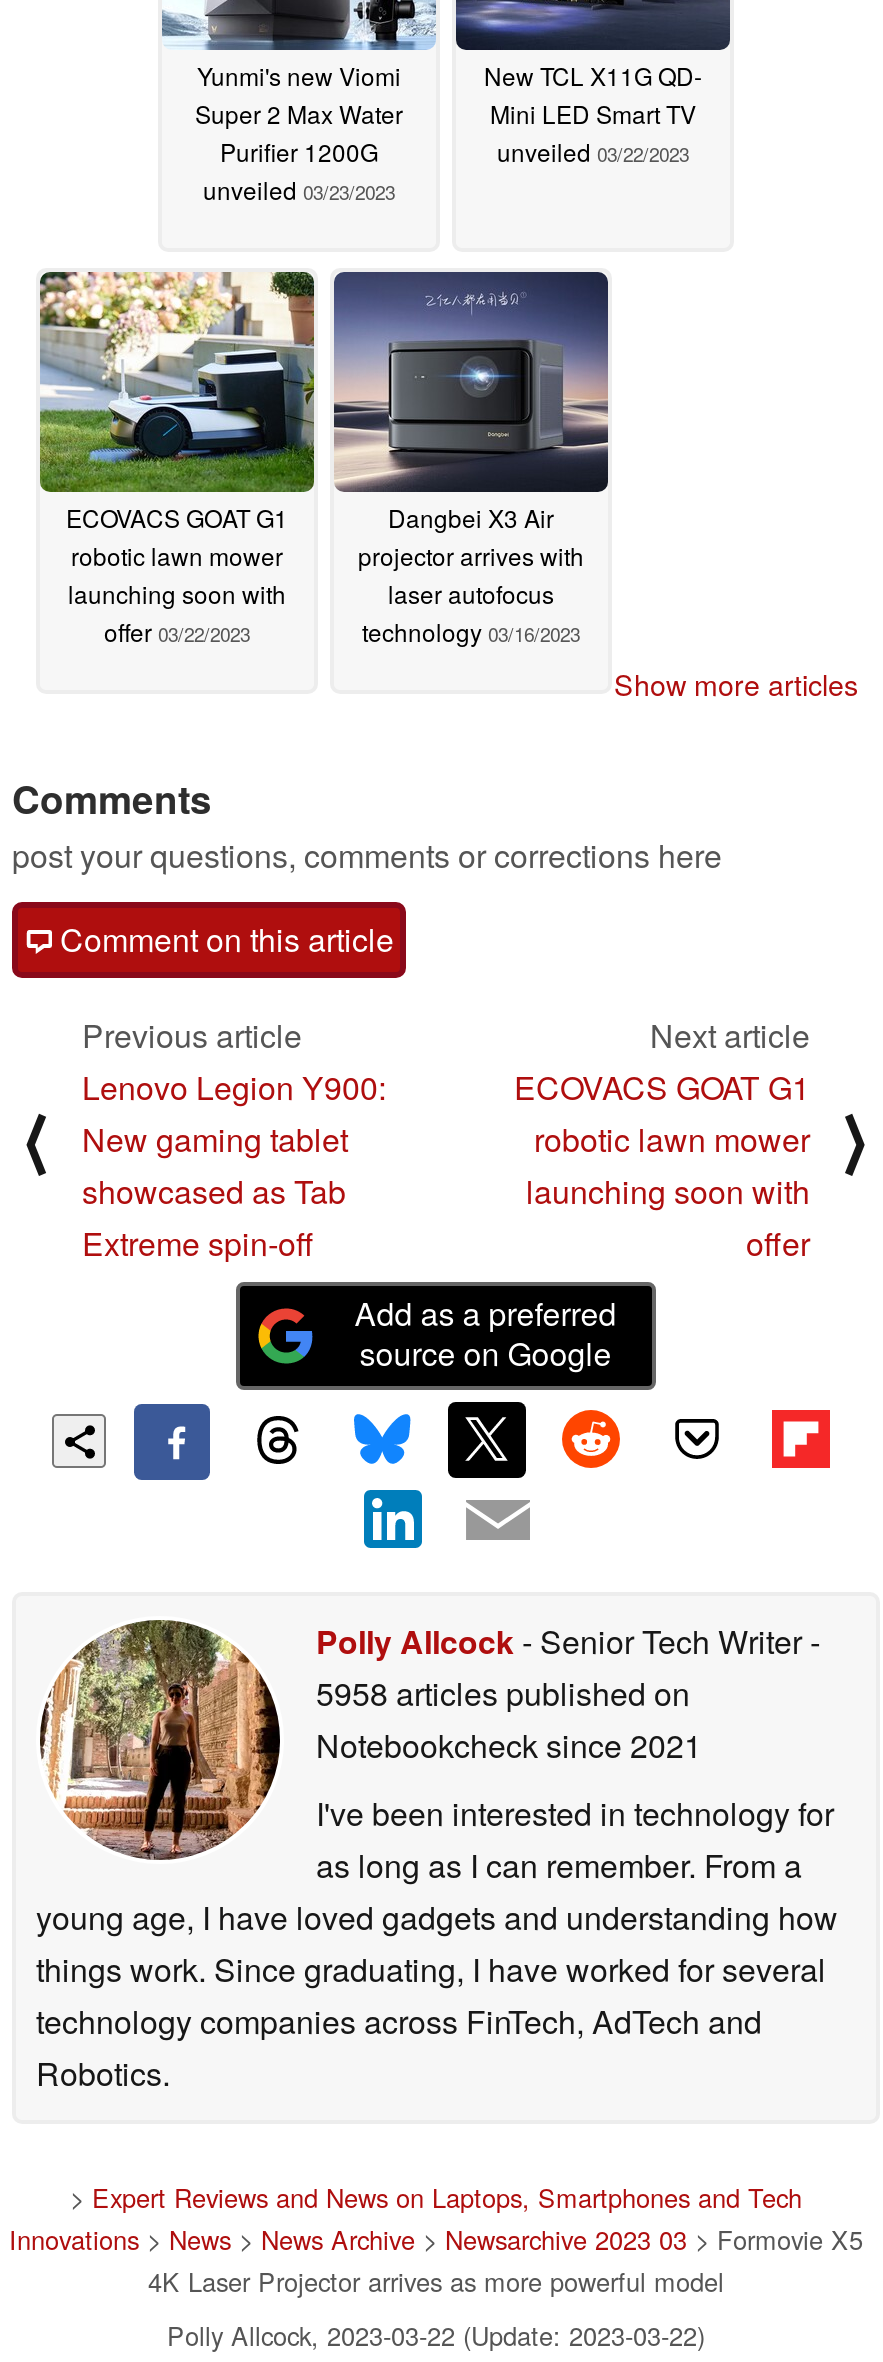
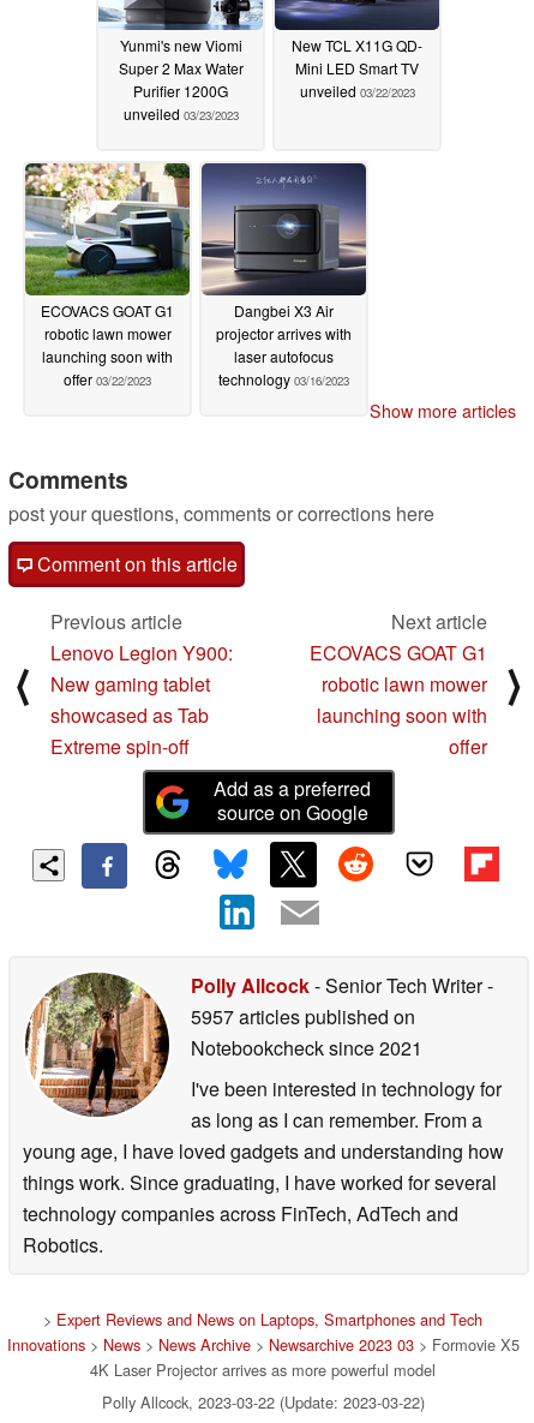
- 5958 articles published on
+ 5957 articles published on
